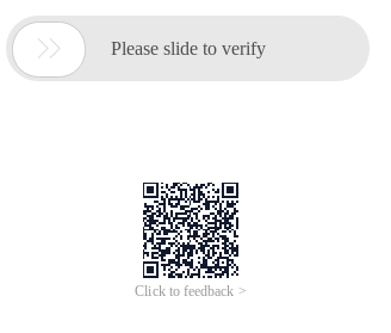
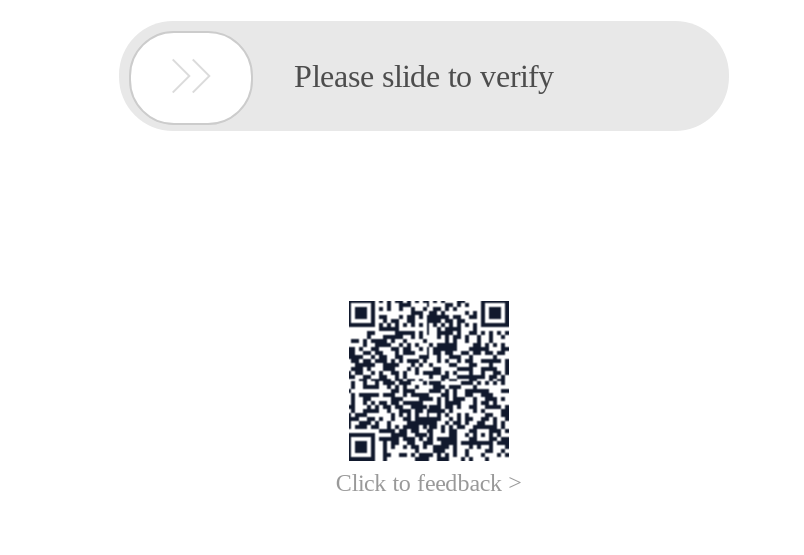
- [image]
+ [image]
